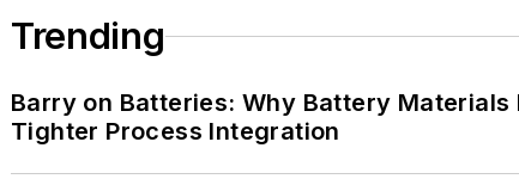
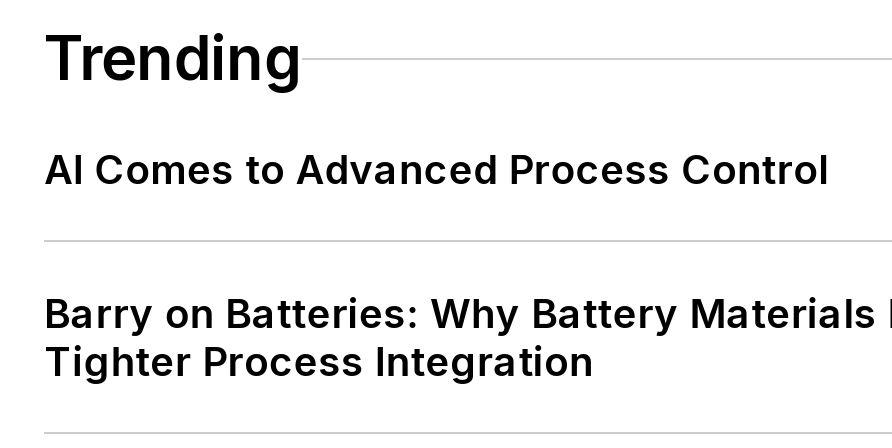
+ AI Comes to Advanced Process Control
